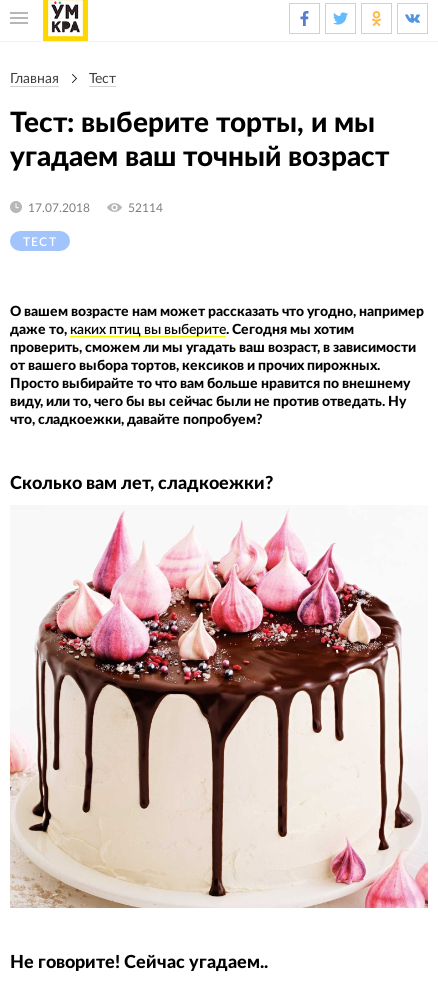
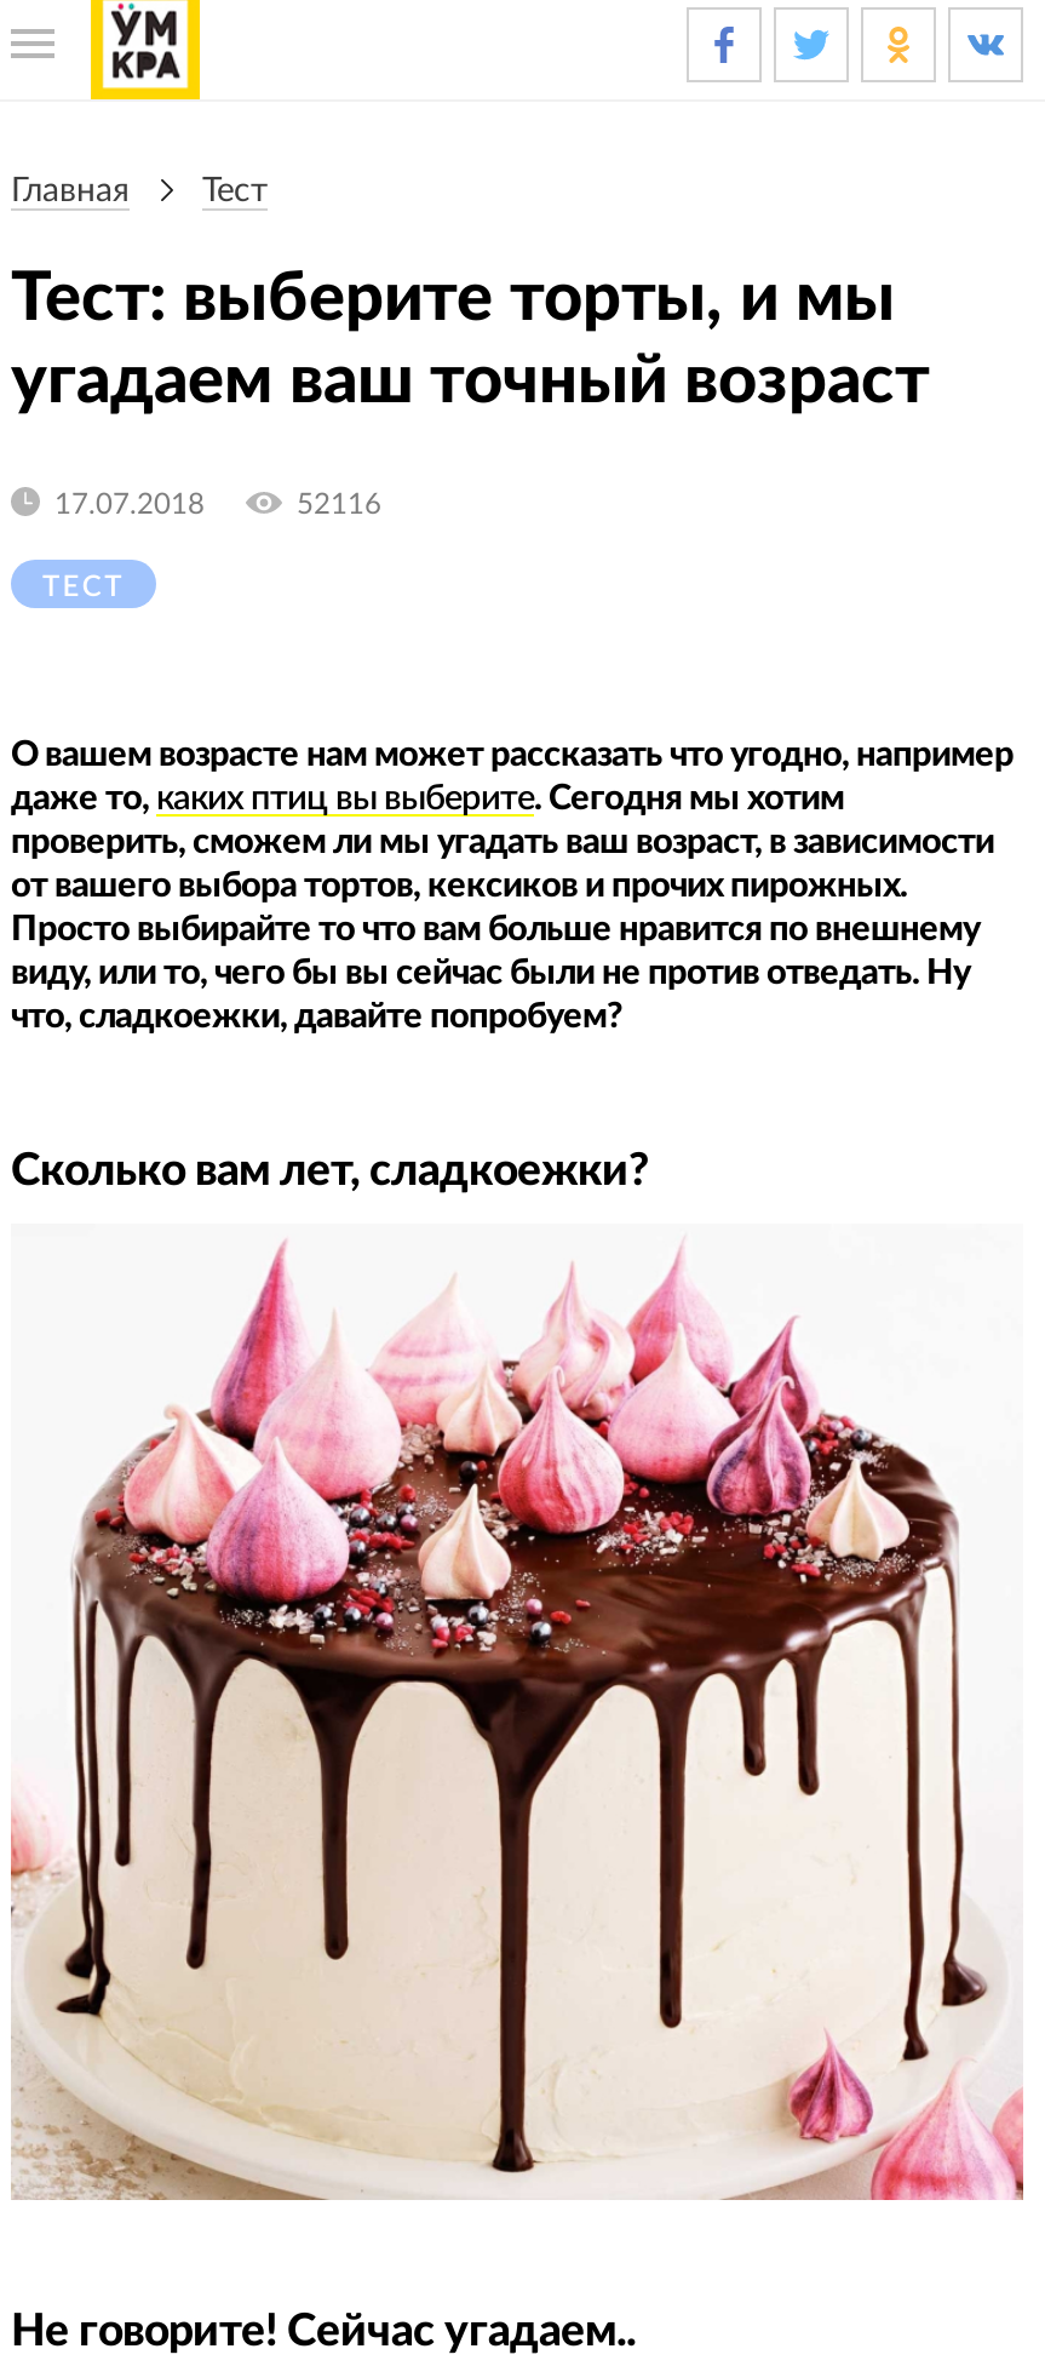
- 52114
+ 52116
